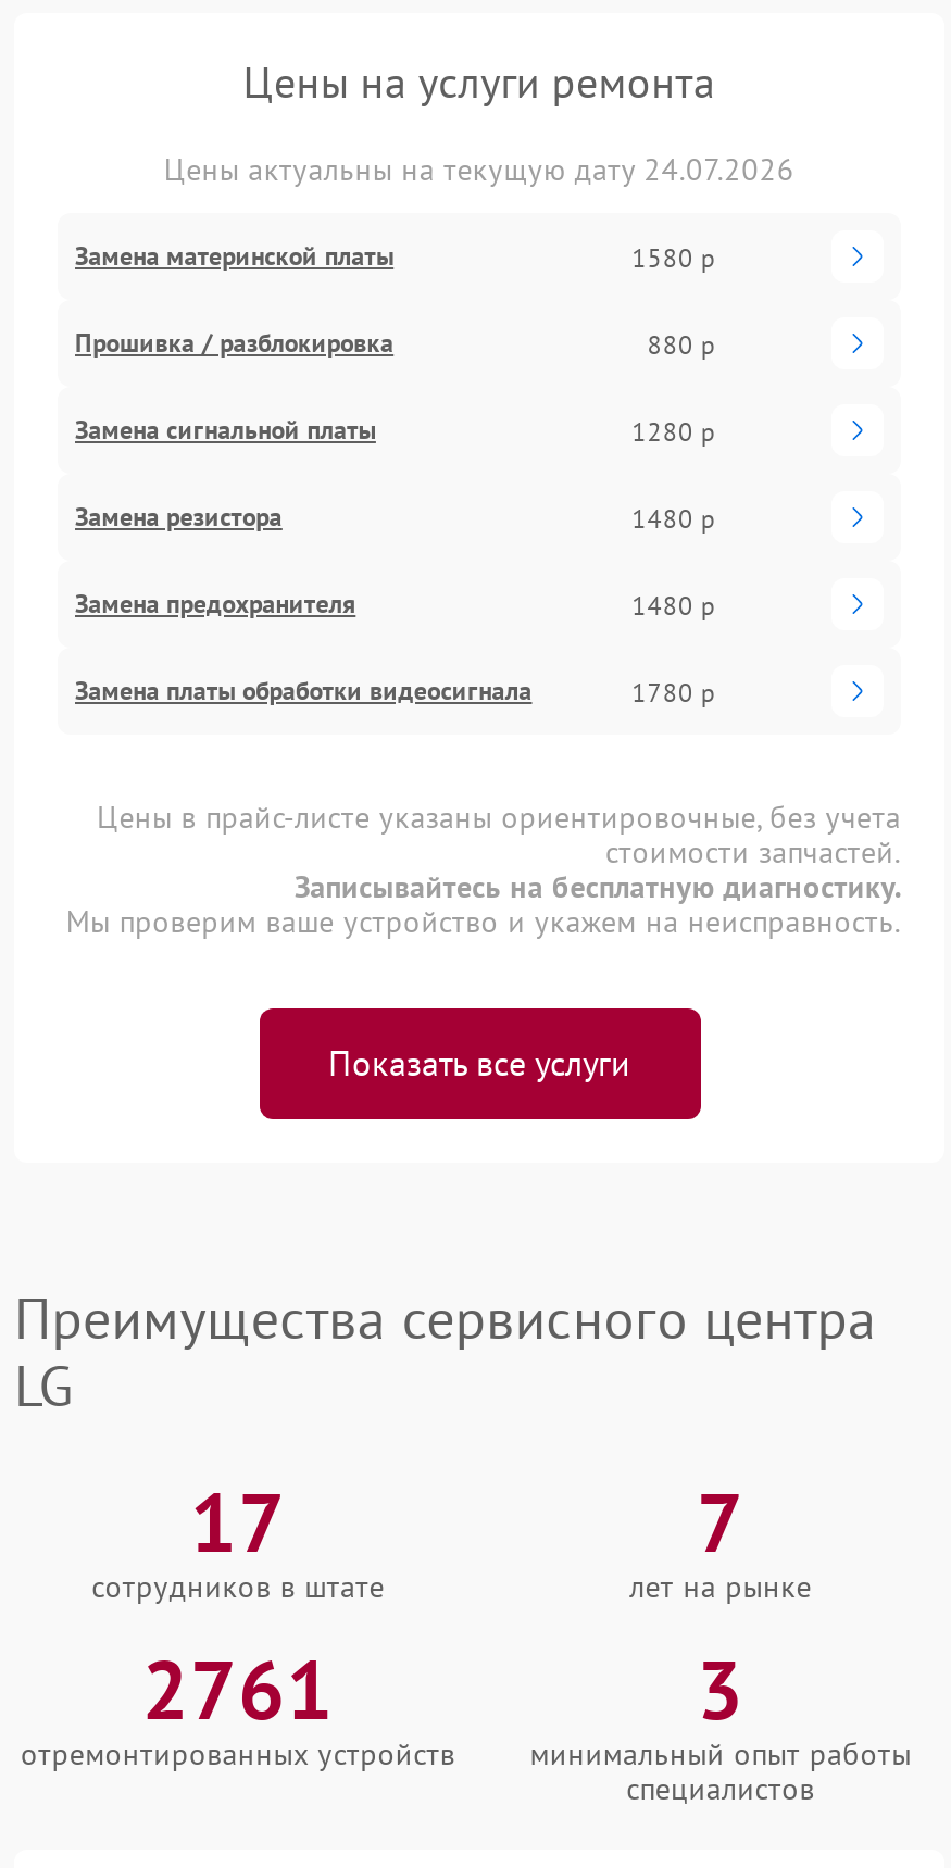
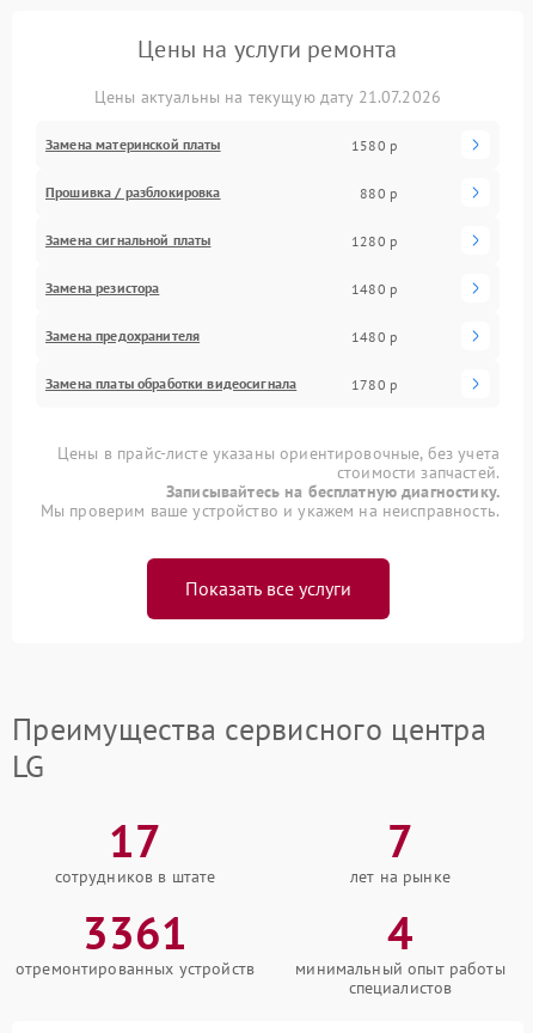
- Цены актуальны на текущую дату 24.07.2026
+ Цены актуальны на текущую дату 21.07.2026

- 2761
+ 3361

- 3
+ 4
